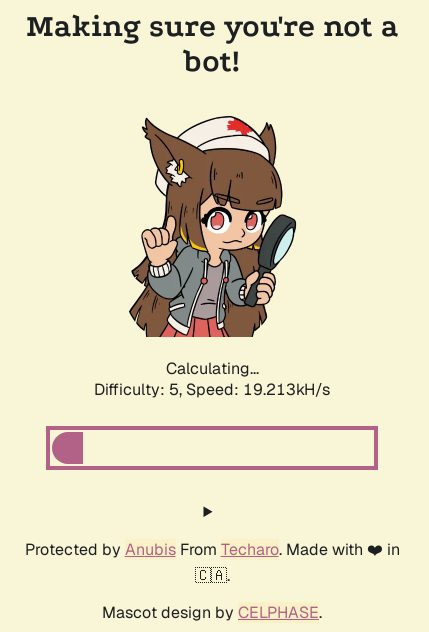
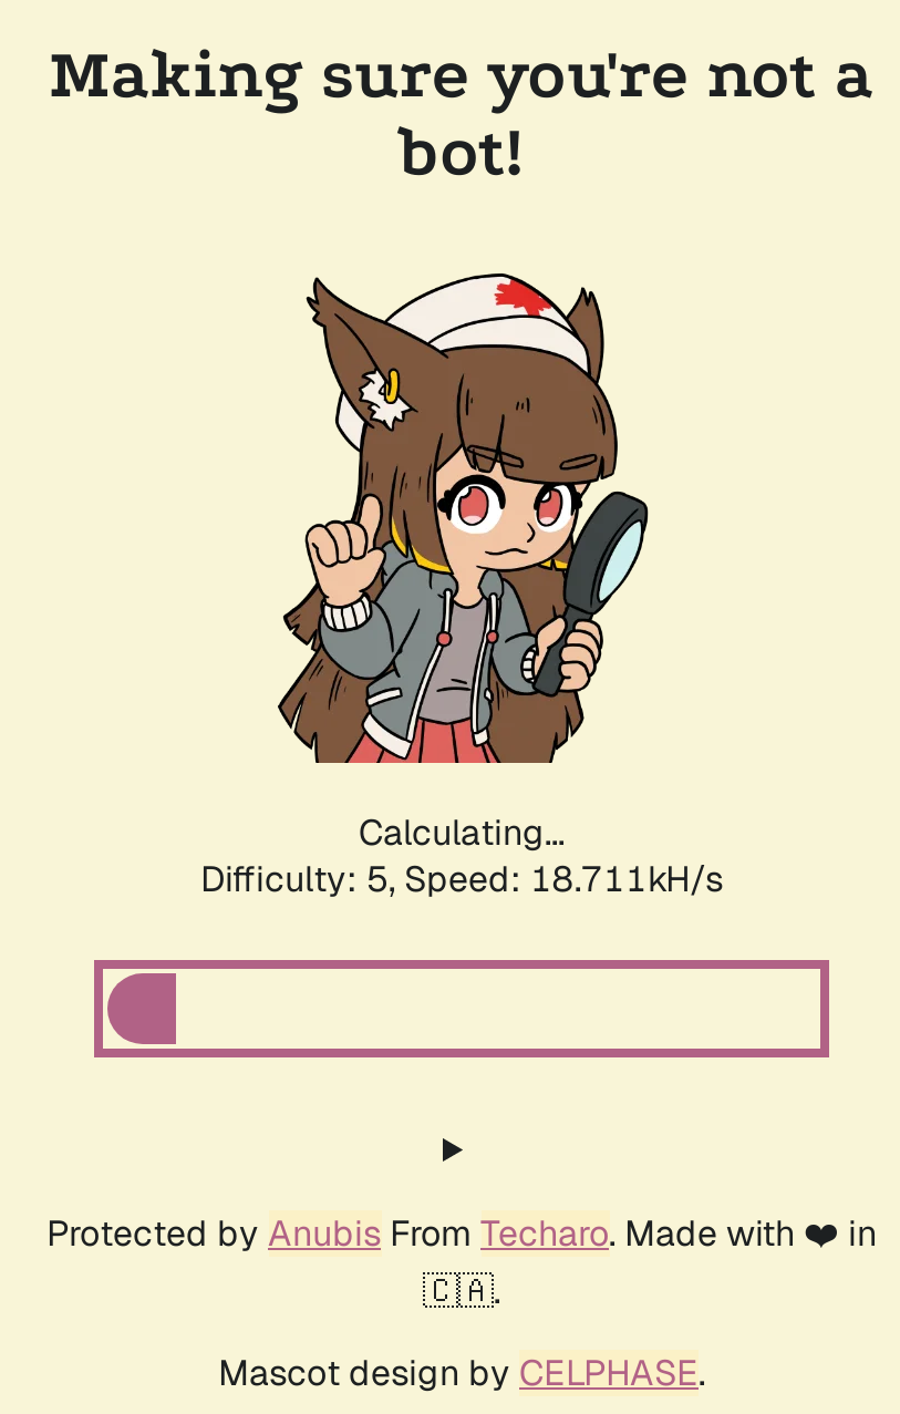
- Difficulty: 5, Speed: 19.213kH/s
+ Difficulty: 5, Speed: 18.711kH/s
